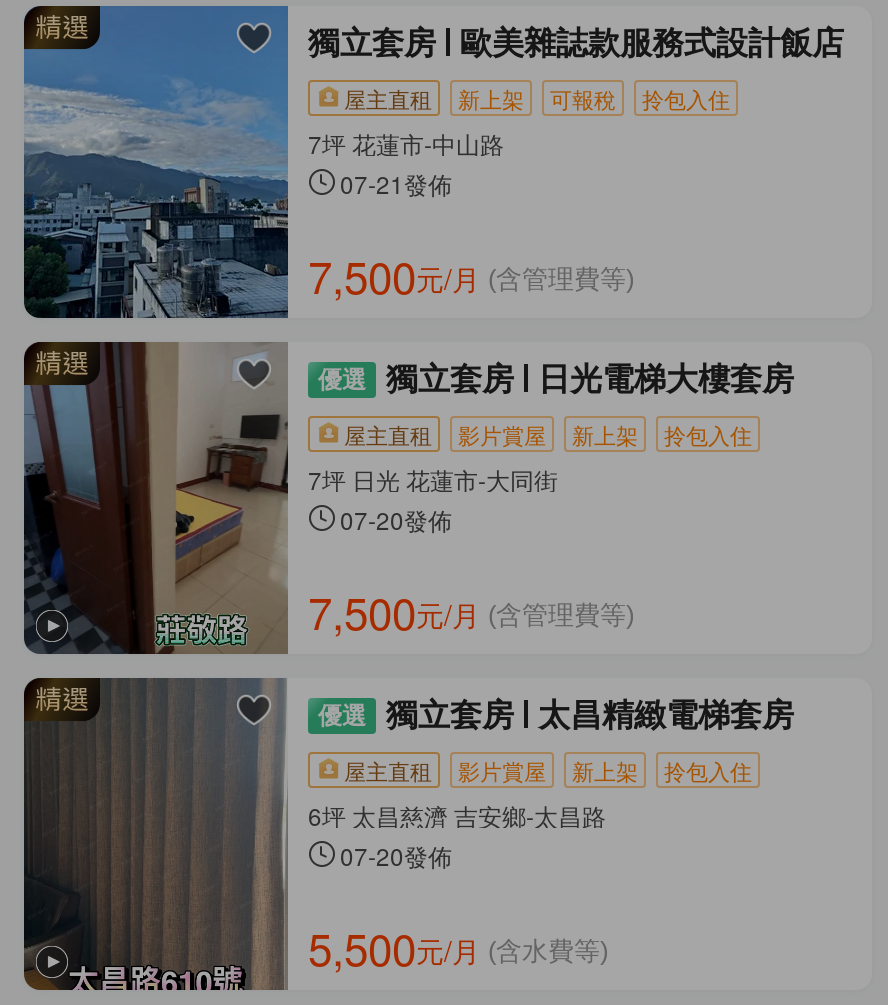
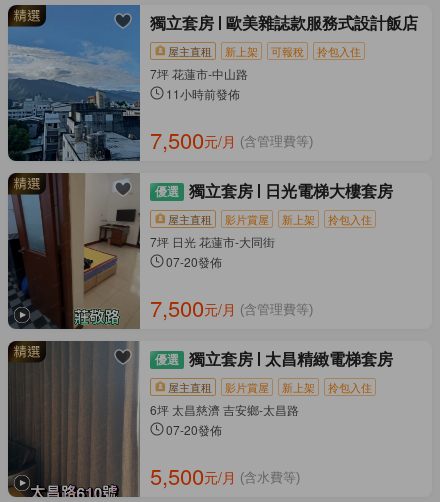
- 07-21發佈
+ 11小時前發佈
